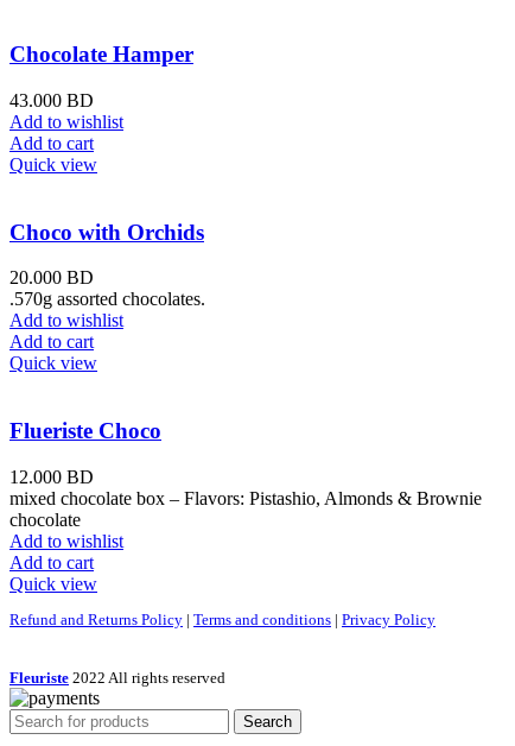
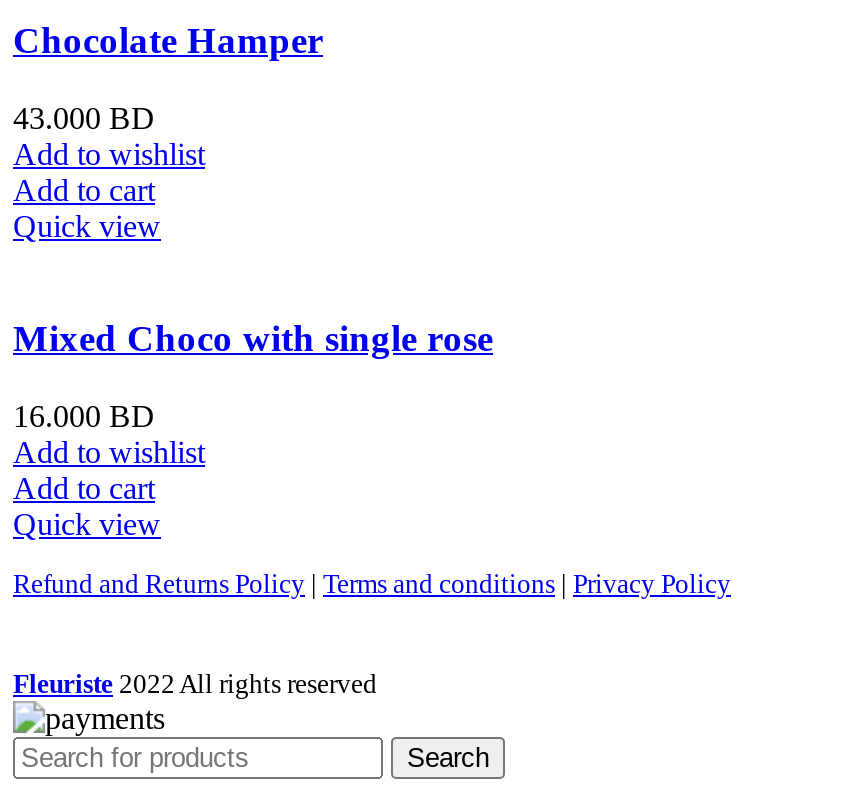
- Choco with Orchids
- 20.000 BD
- .570g assorted chocolates.
- Add to wishlist
- Add to cart
- Quick view
- Flueriste Choco
- 12.000 BD
- mixed chocolate box – Flavors: Pistashio, Almonds & Brownie
- chocolate
+ Mixed Choco with single rose
+ 16.000 BD
